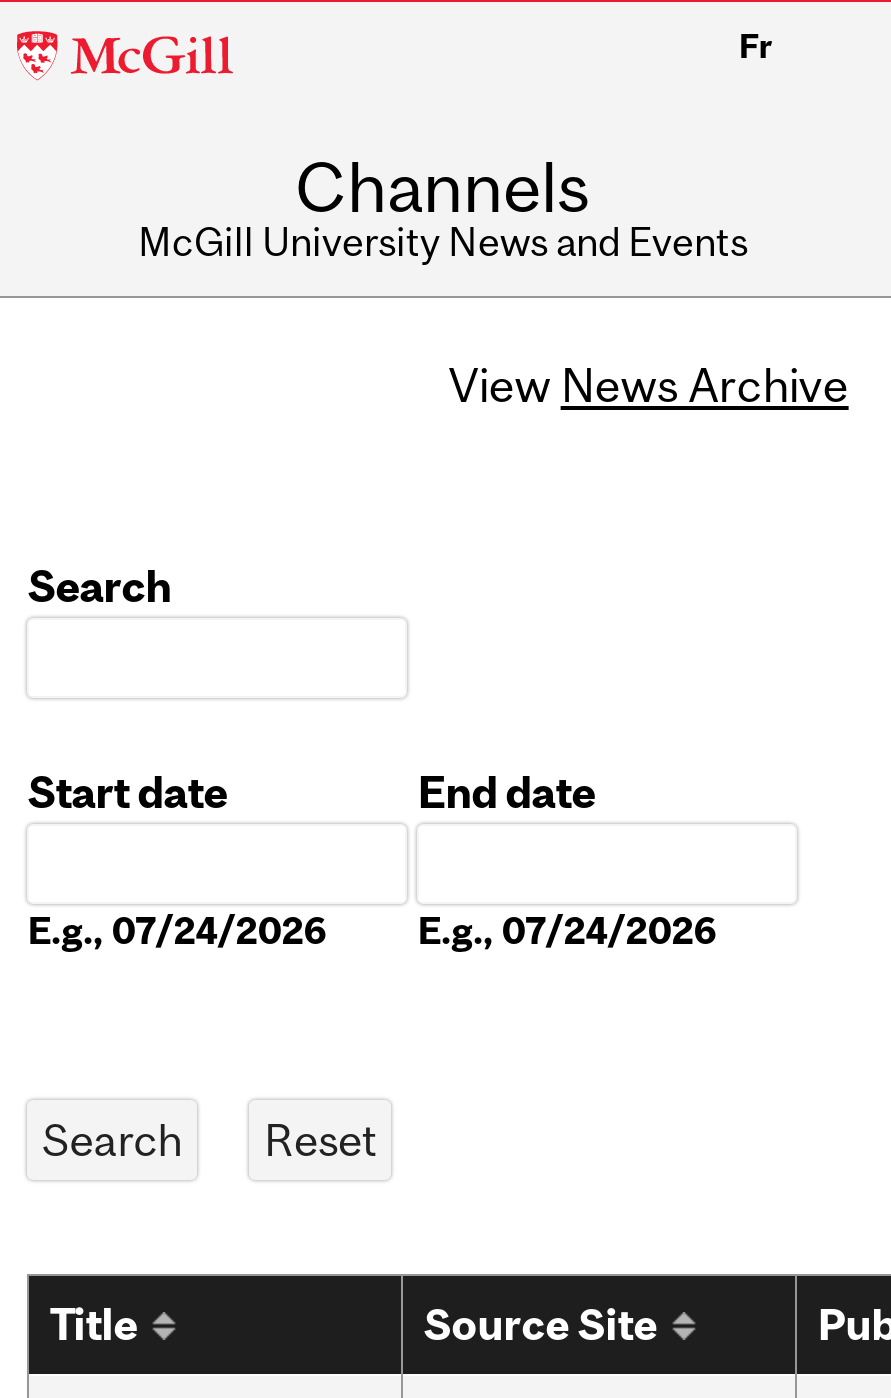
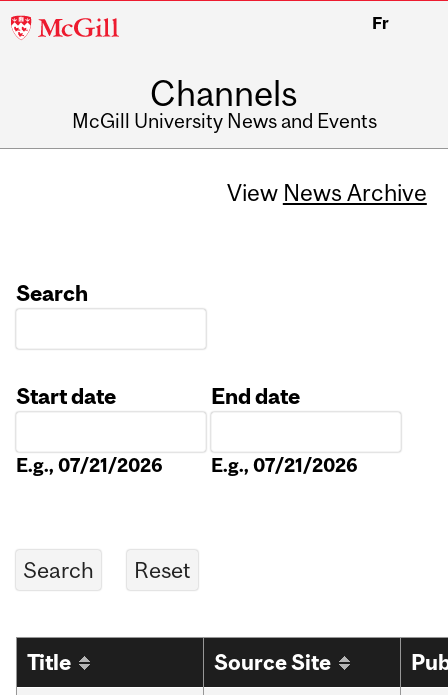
- E.g., 07/24/2026
+ E.g., 07/21/2026

- E.g., 07/24/2026
+ E.g., 07/21/2026
